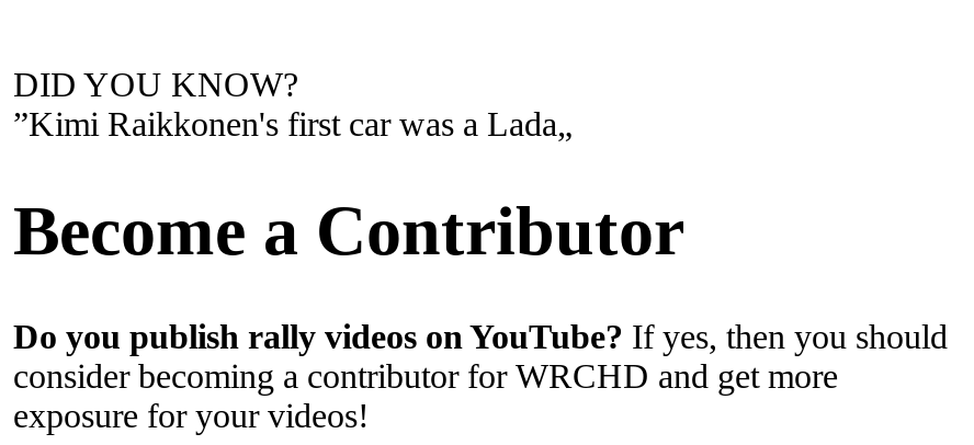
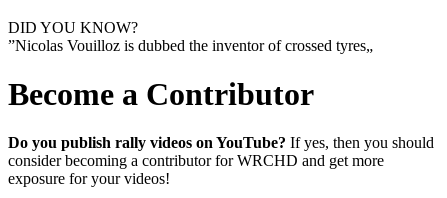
- ”Kimi Raikkonen's first car was a Lada„
+ ”Nicolas Vouilloz is dubbed the inventor of crossed tyres„
